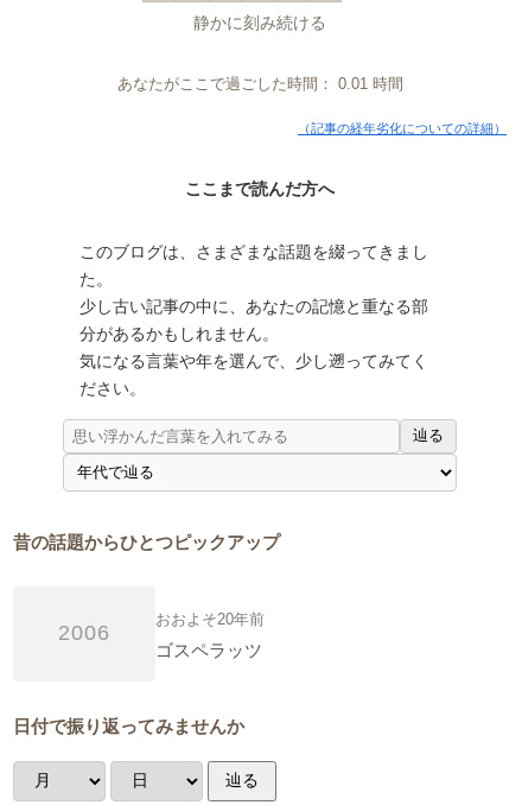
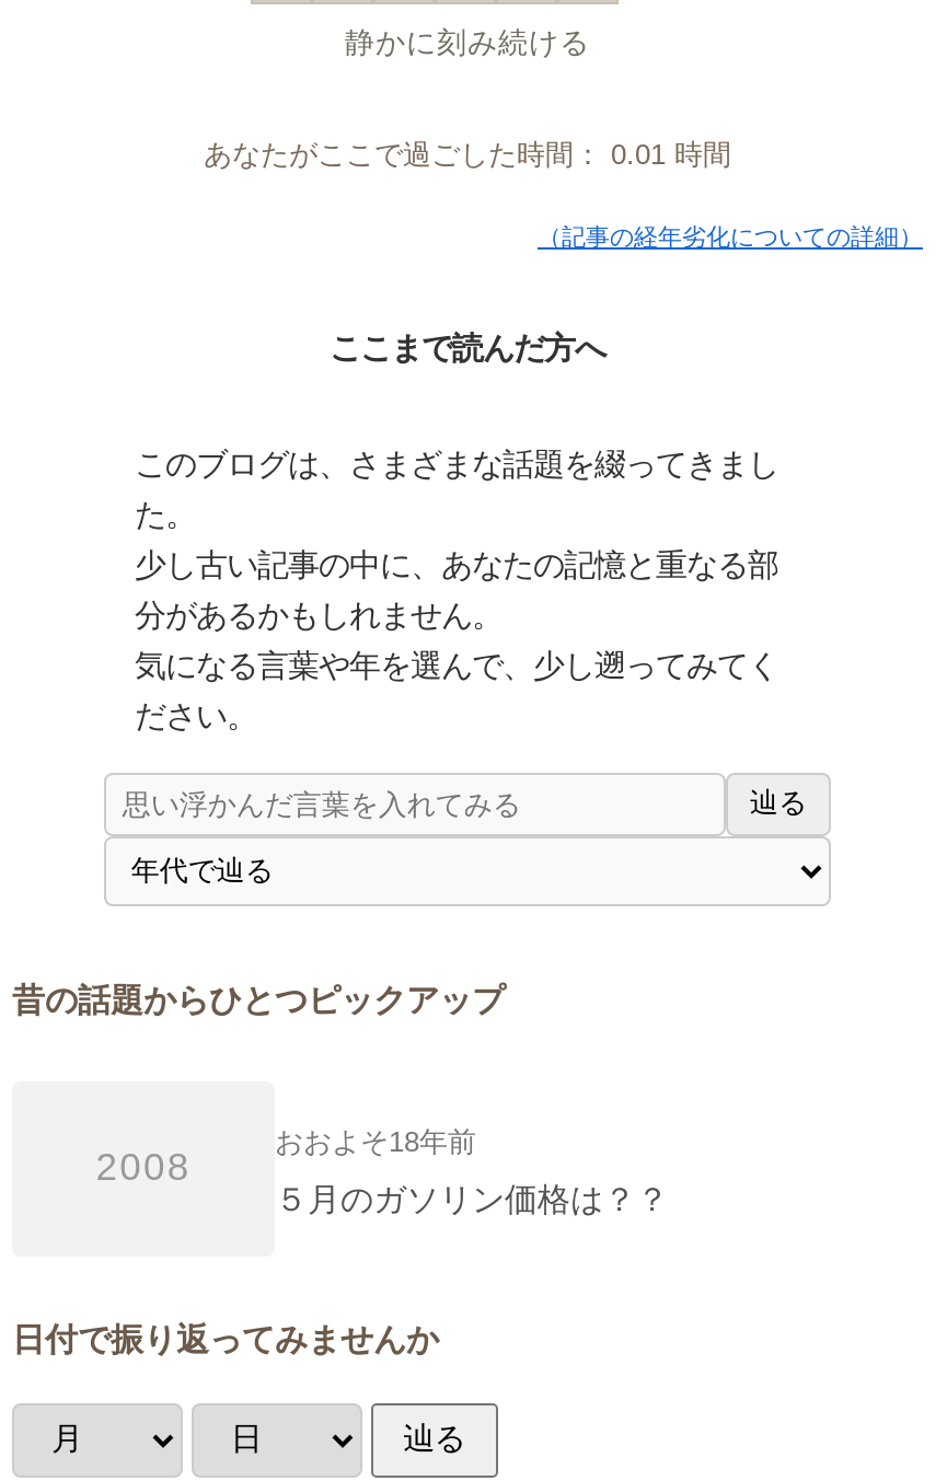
- おおよそ20年前
+ おおよそ18年前

- 2006
+ 2008

- ゴスペラッツ
+ ５月のガソリン価格は？？
